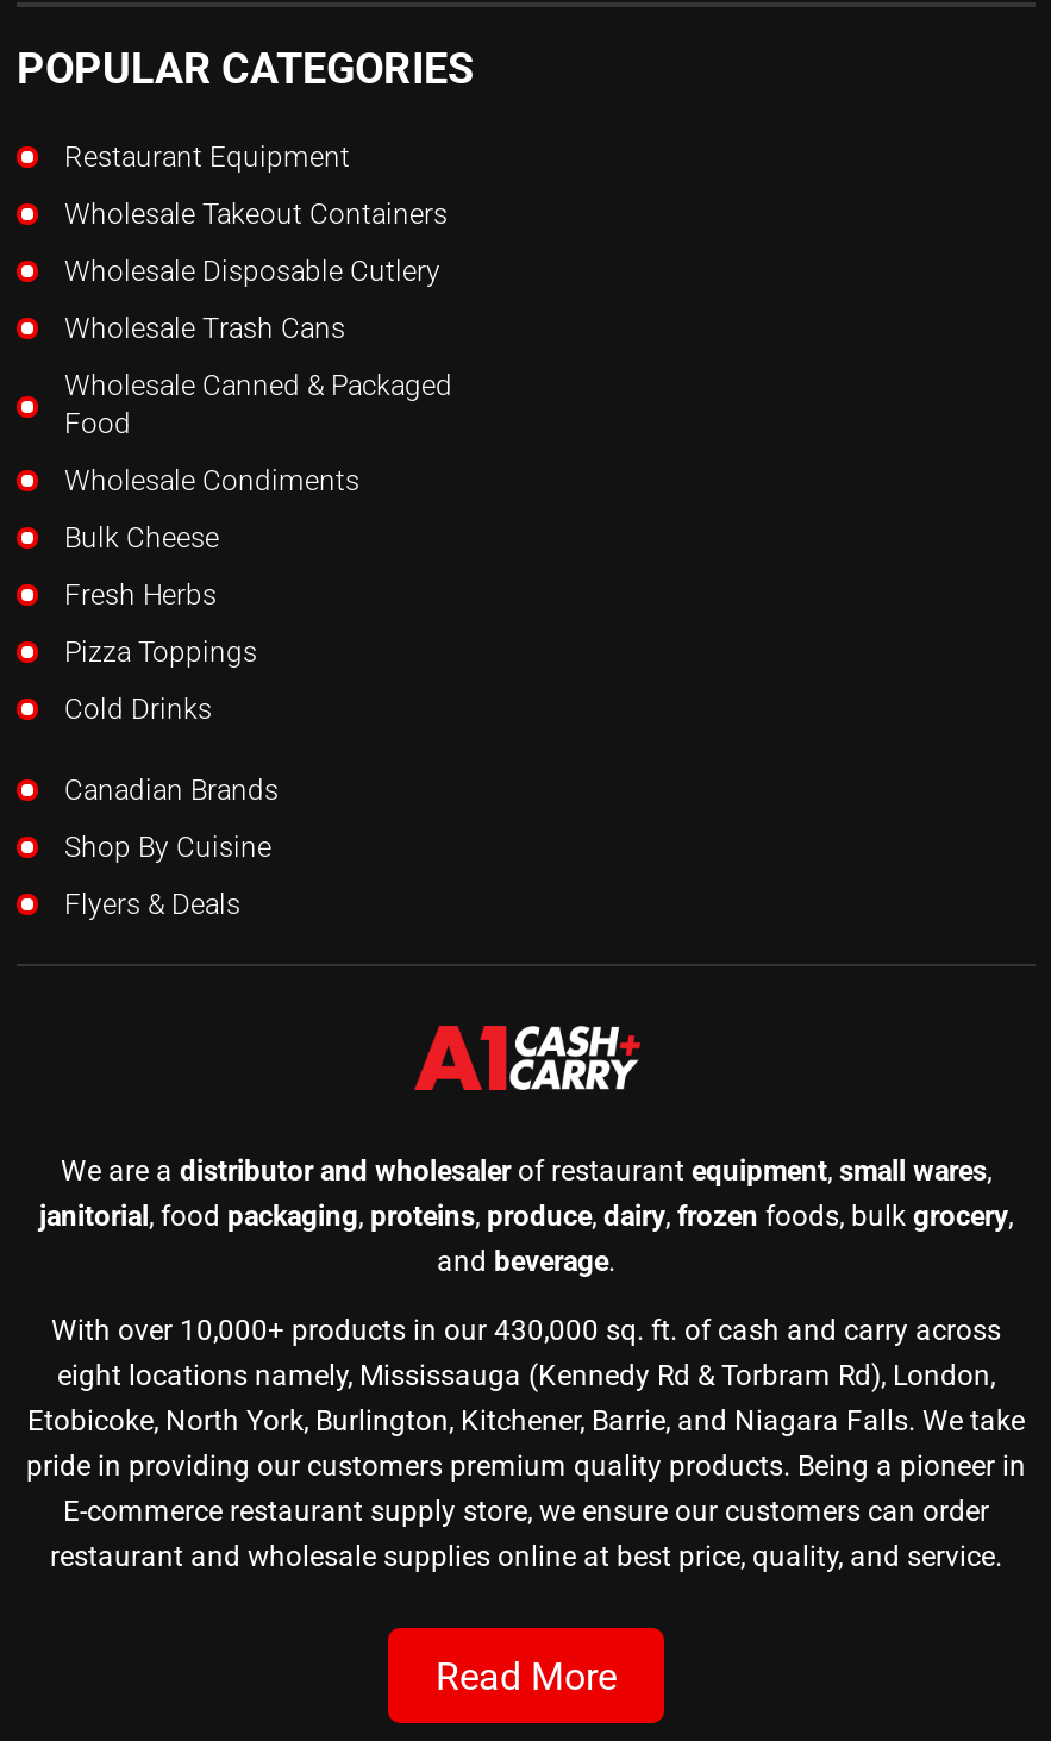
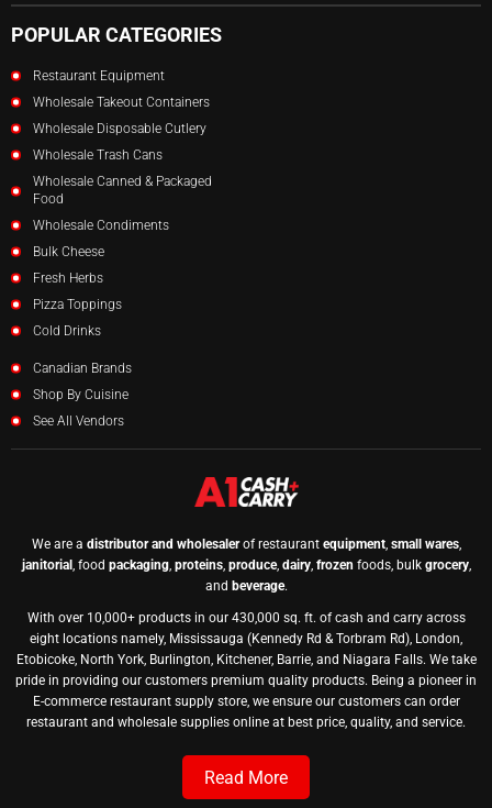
- Flyers & Deals
+ See All Vendors
